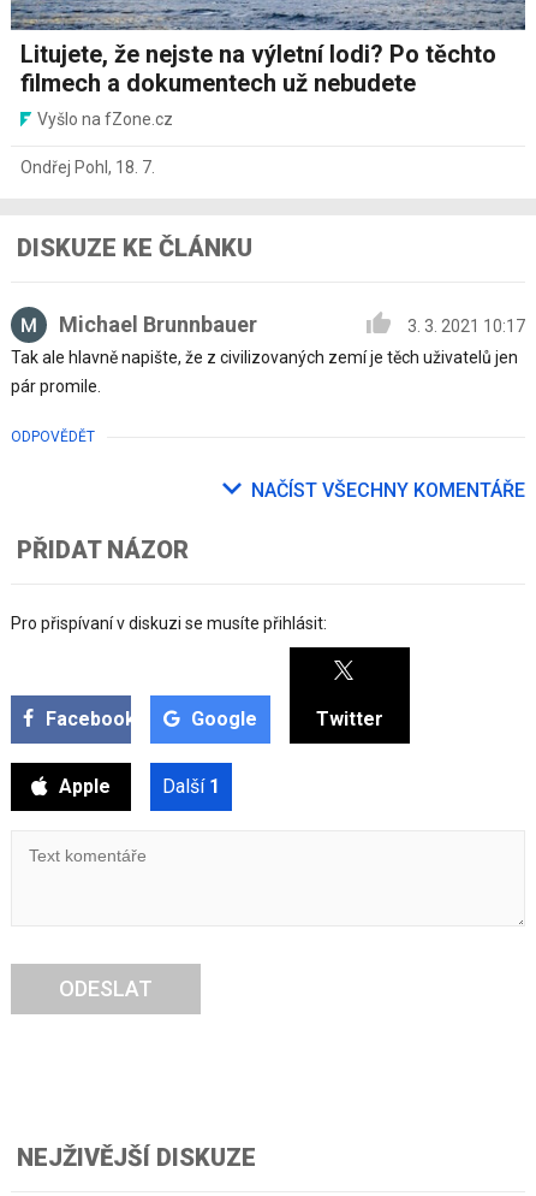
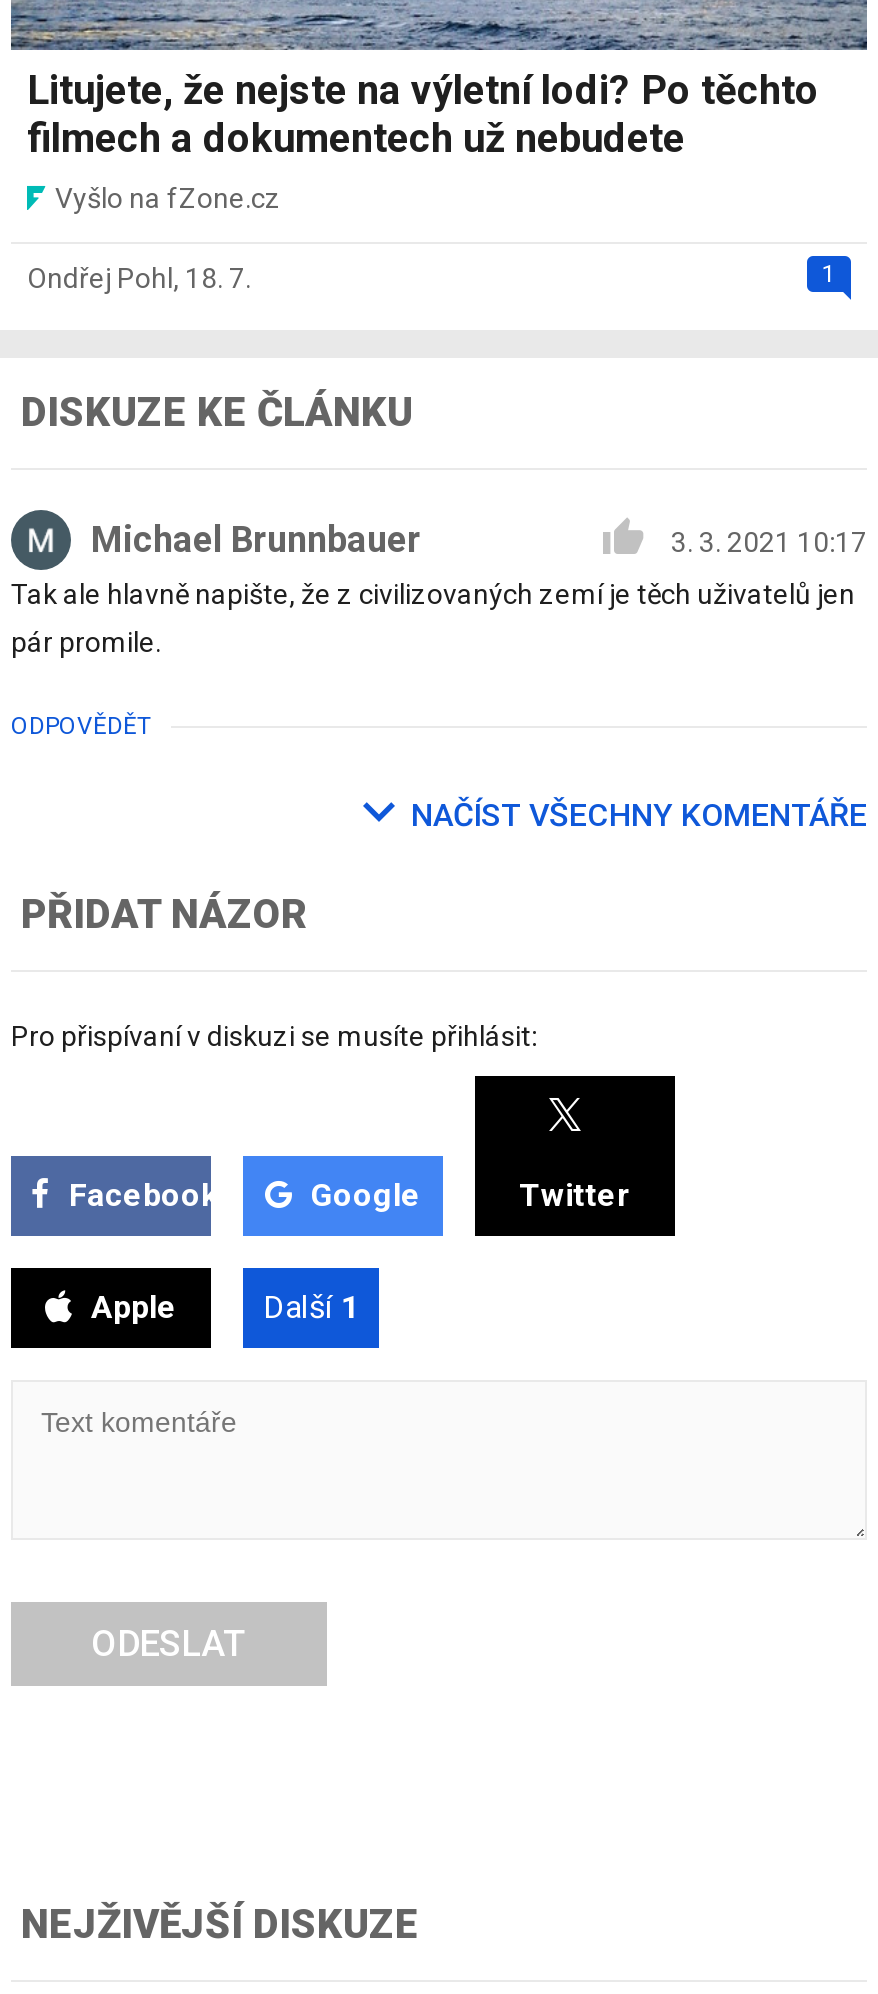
+ 1
